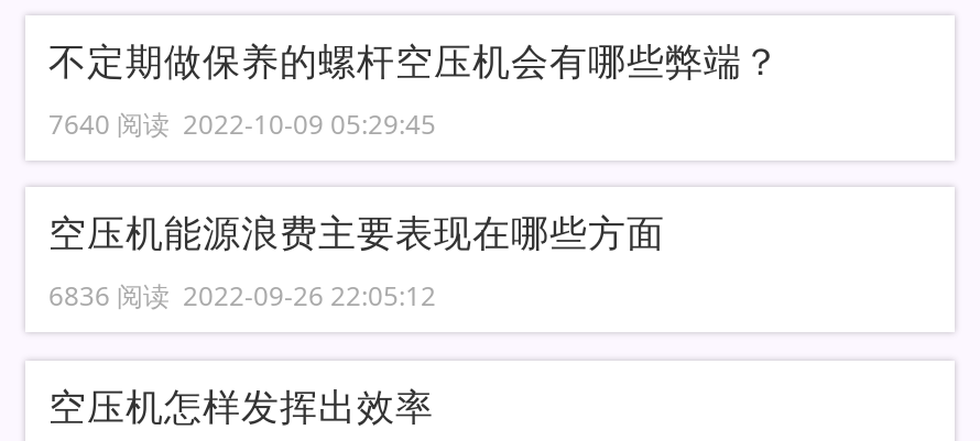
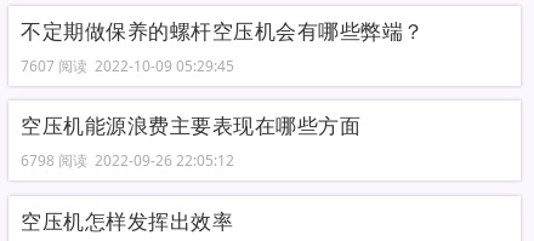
- 7640 阅读 2022-10-09 05:29:45
+ 7607 阅读 2022-10-09 05:29:45

- 6836 阅读 2022-09-26 22:05:12
+ 6798 阅读 2022-09-26 22:05:12
